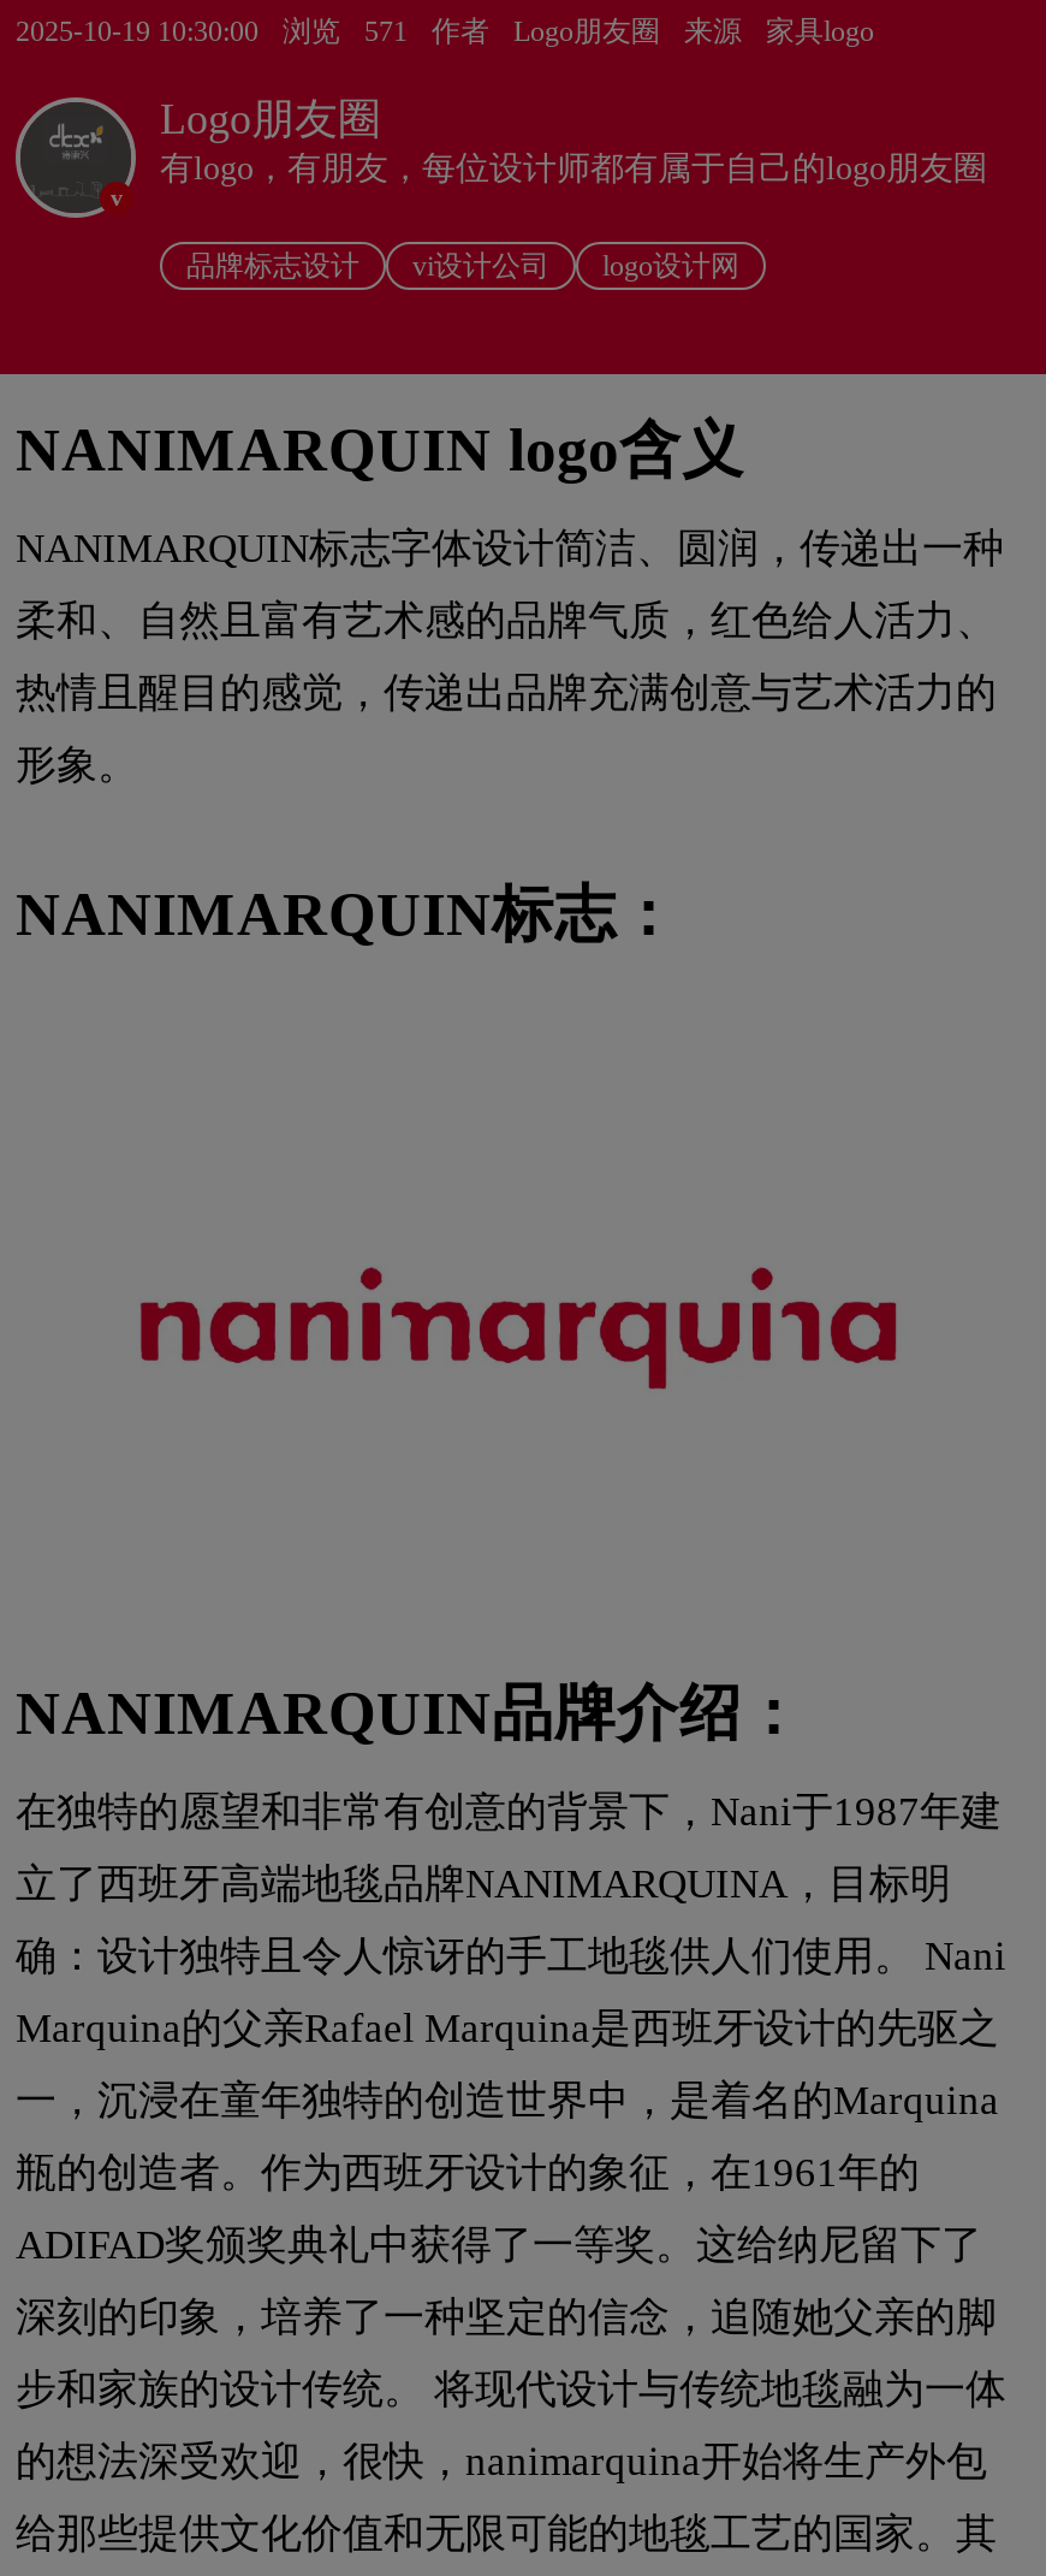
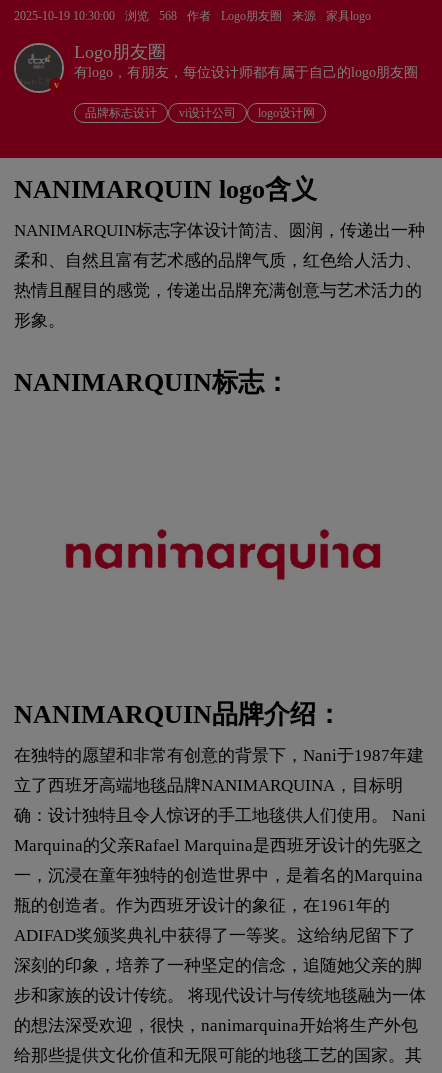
- 2025-10-19 10:30:00 浏览 571 作者 Logo朋友圈 来源 家具logo
+ 2025-10-19 10:30:00 浏览 568 作者 Logo朋友圈 来源 家具logo
